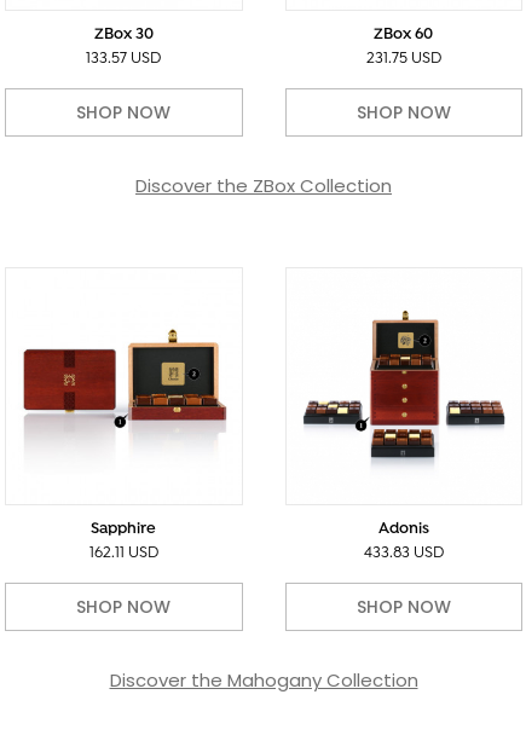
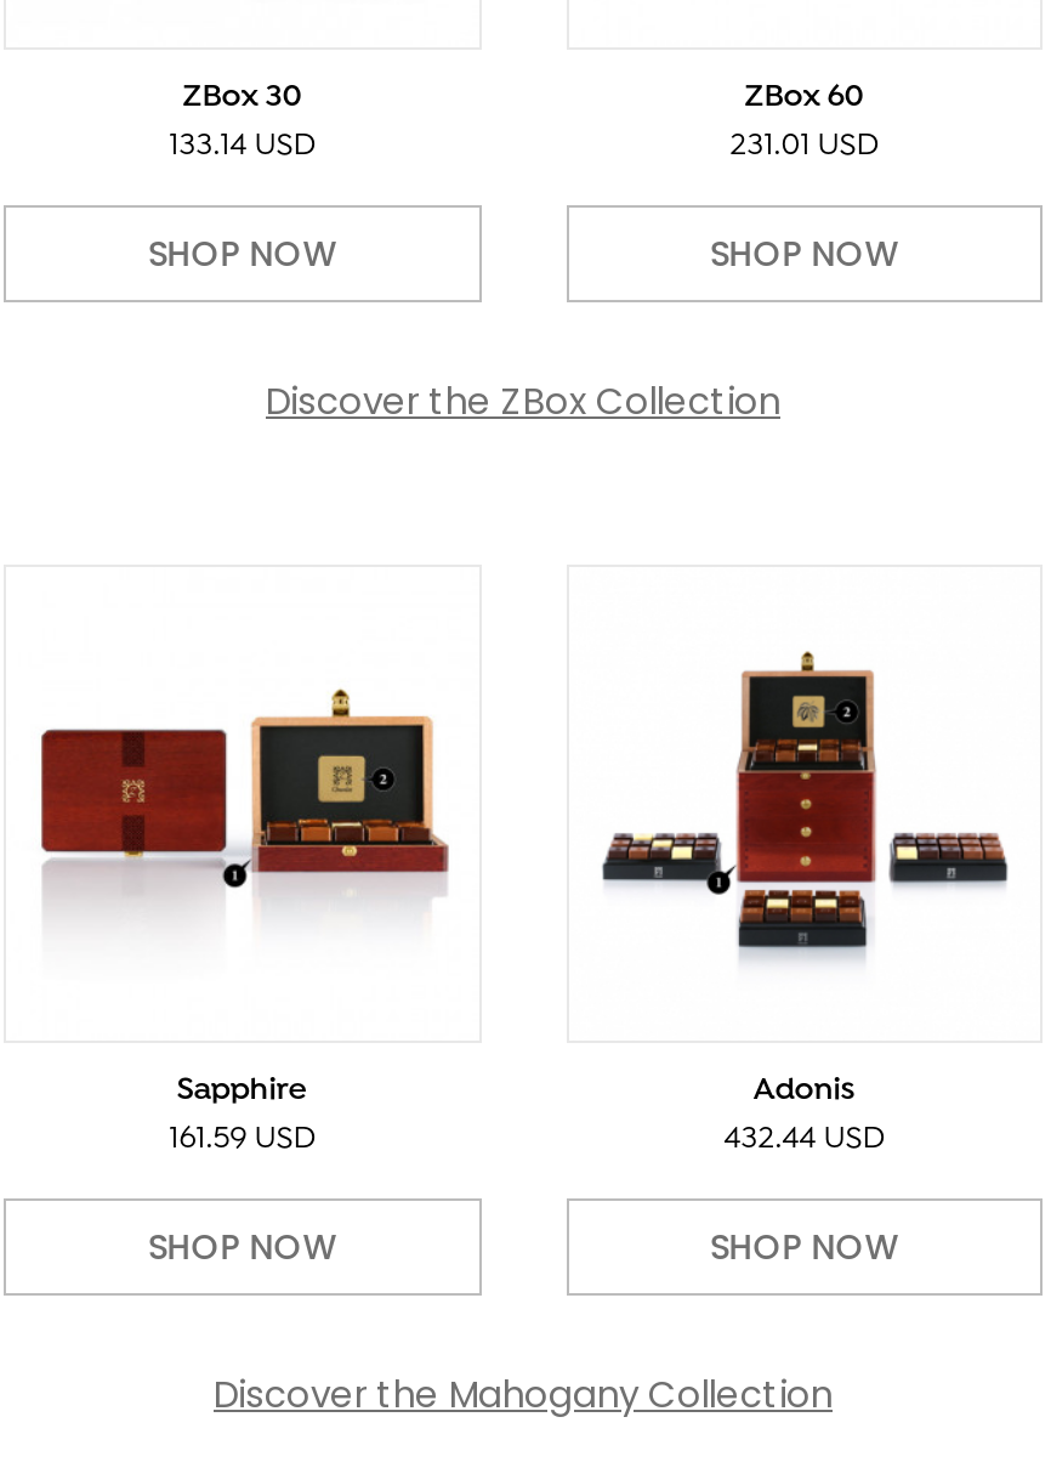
- 133.57 USD
+ 133.14 USD

- 231.75 USD
+ 231.01 USD

- 162.11 USD
+ 161.59 USD

- 433.83 USD
+ 432.44 USD
